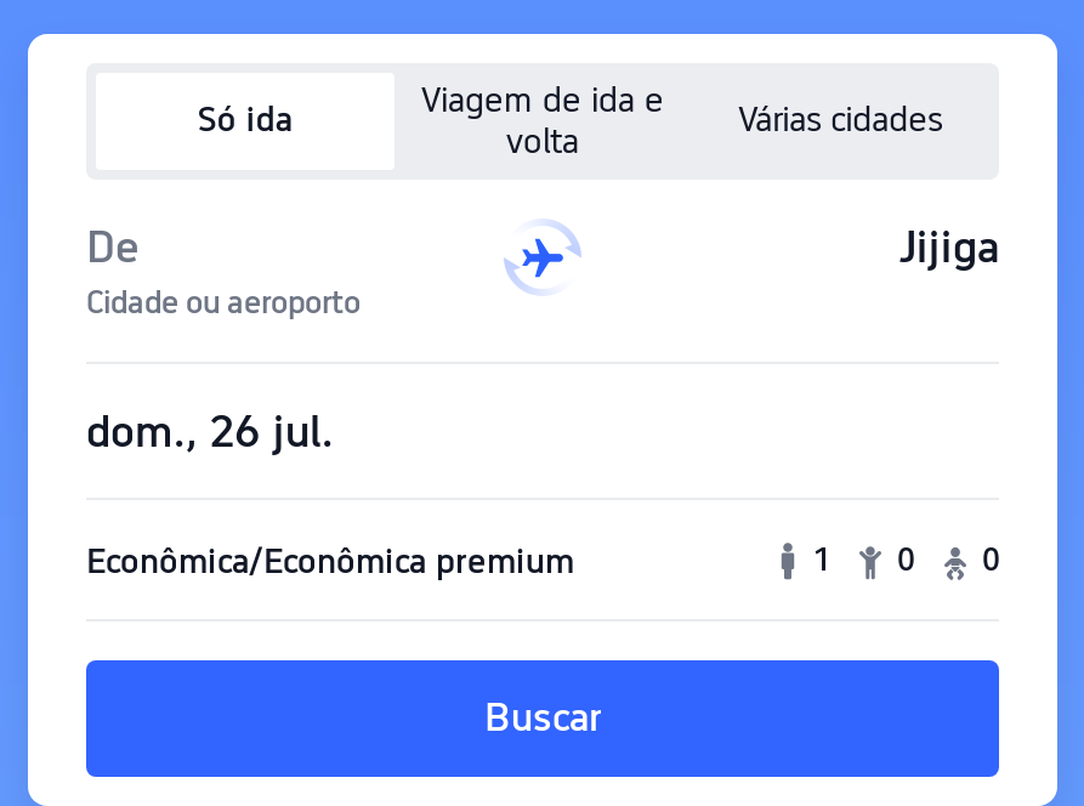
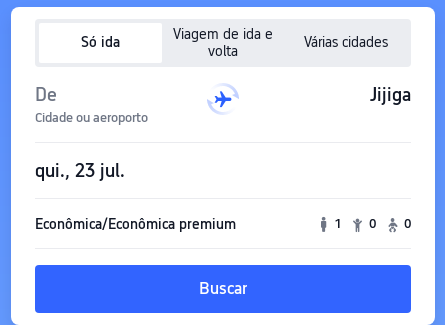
- dom., 26 jul.
+ qui., 23 jul.
